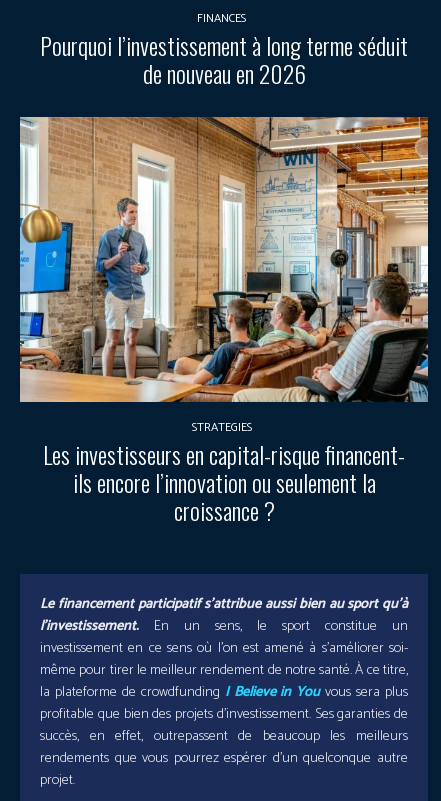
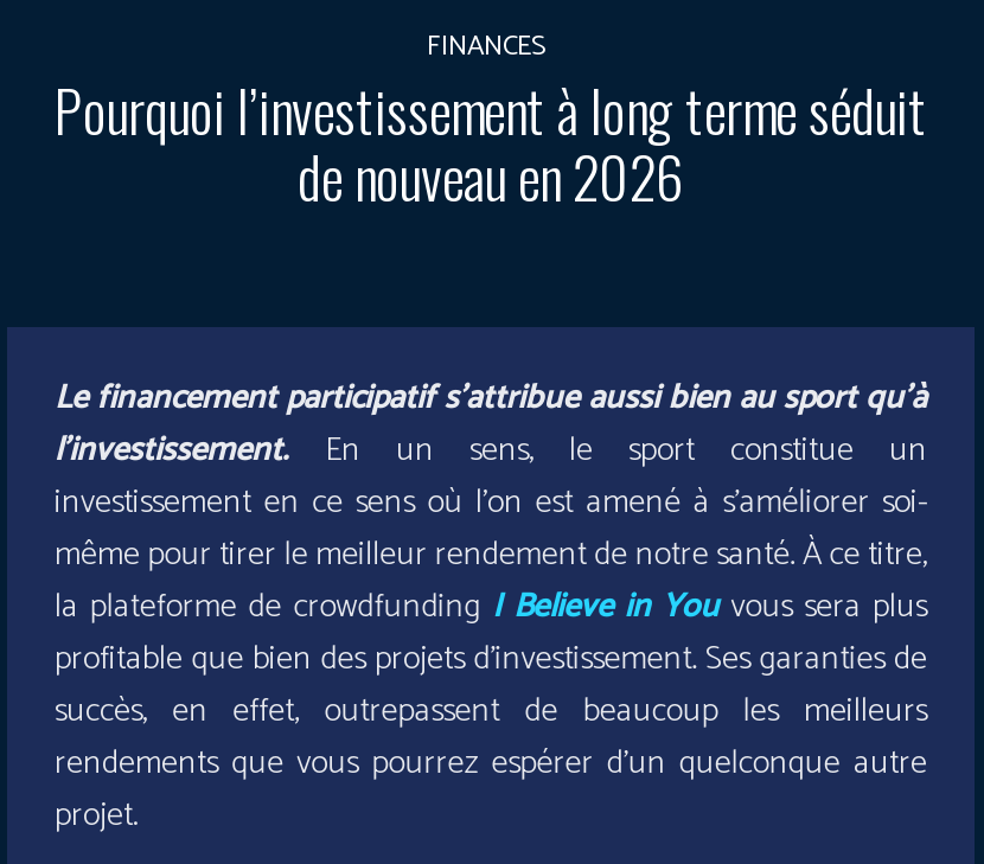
- [image]
- STRATEGIES
- Les investisseurs en capital-risque financent-
- ils encore l’innovation ou seulement la
- croissance ?
